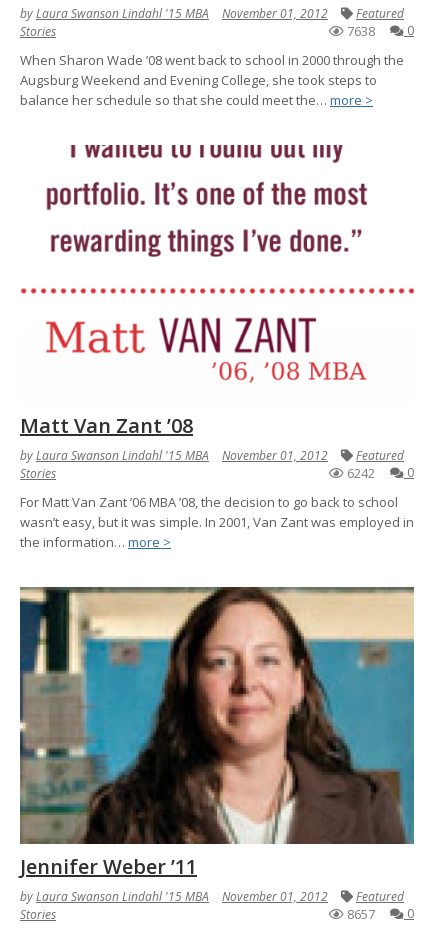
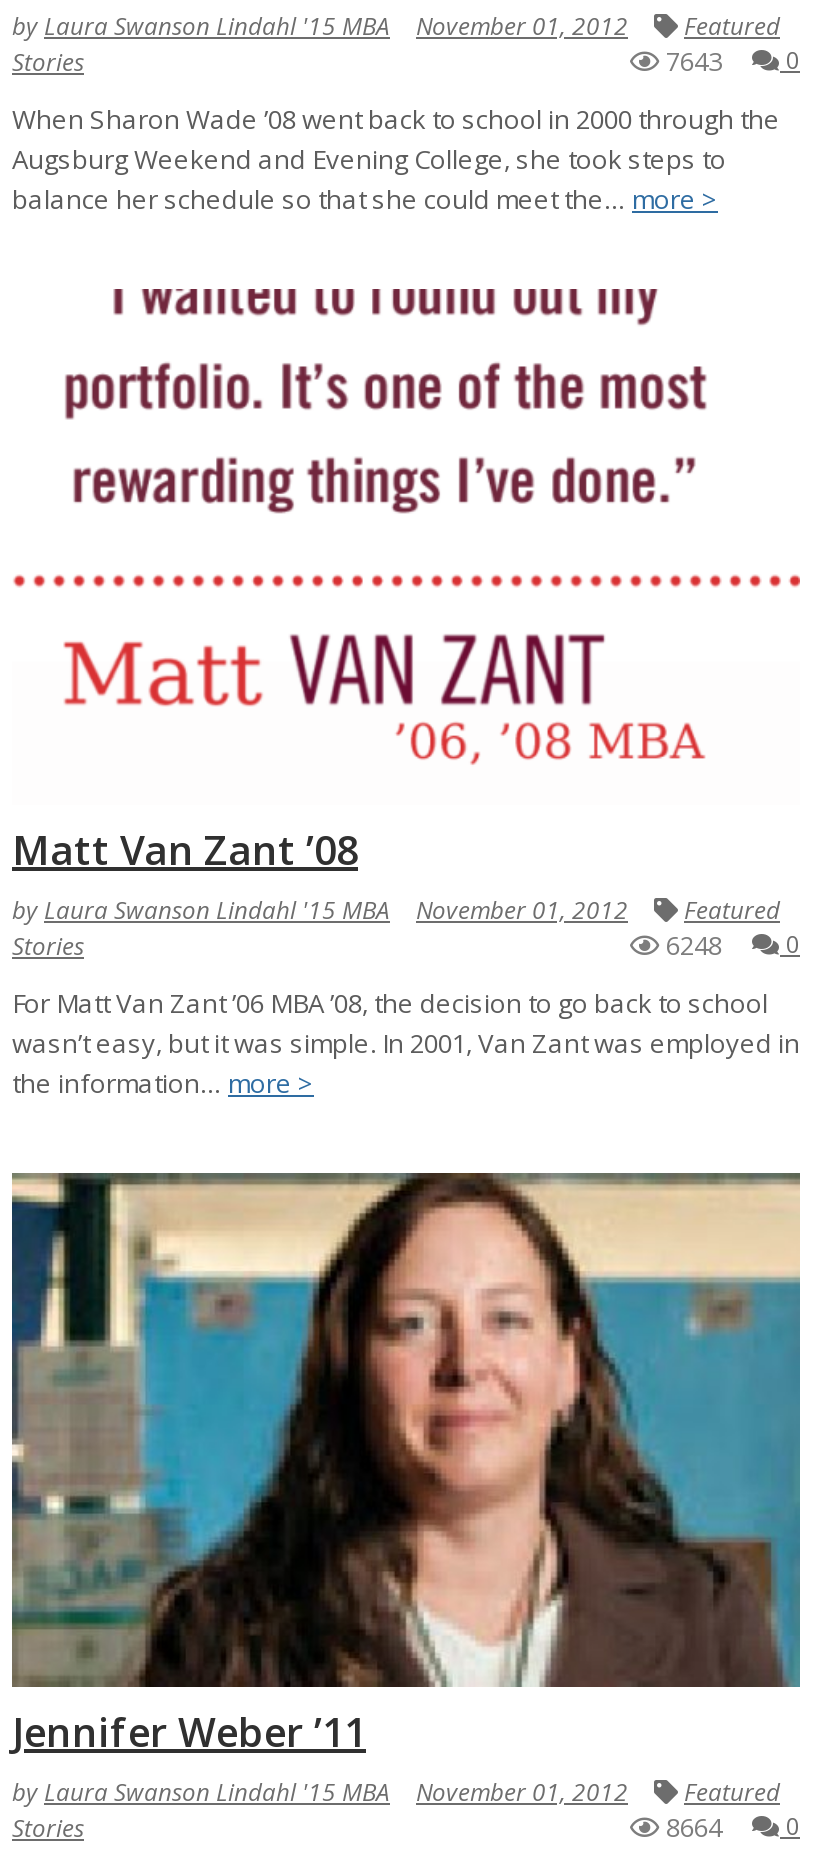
- 7638 0
+ 7643 0

- 6242 0
+ 6248 0

- 8657 0
+ 8664 0
